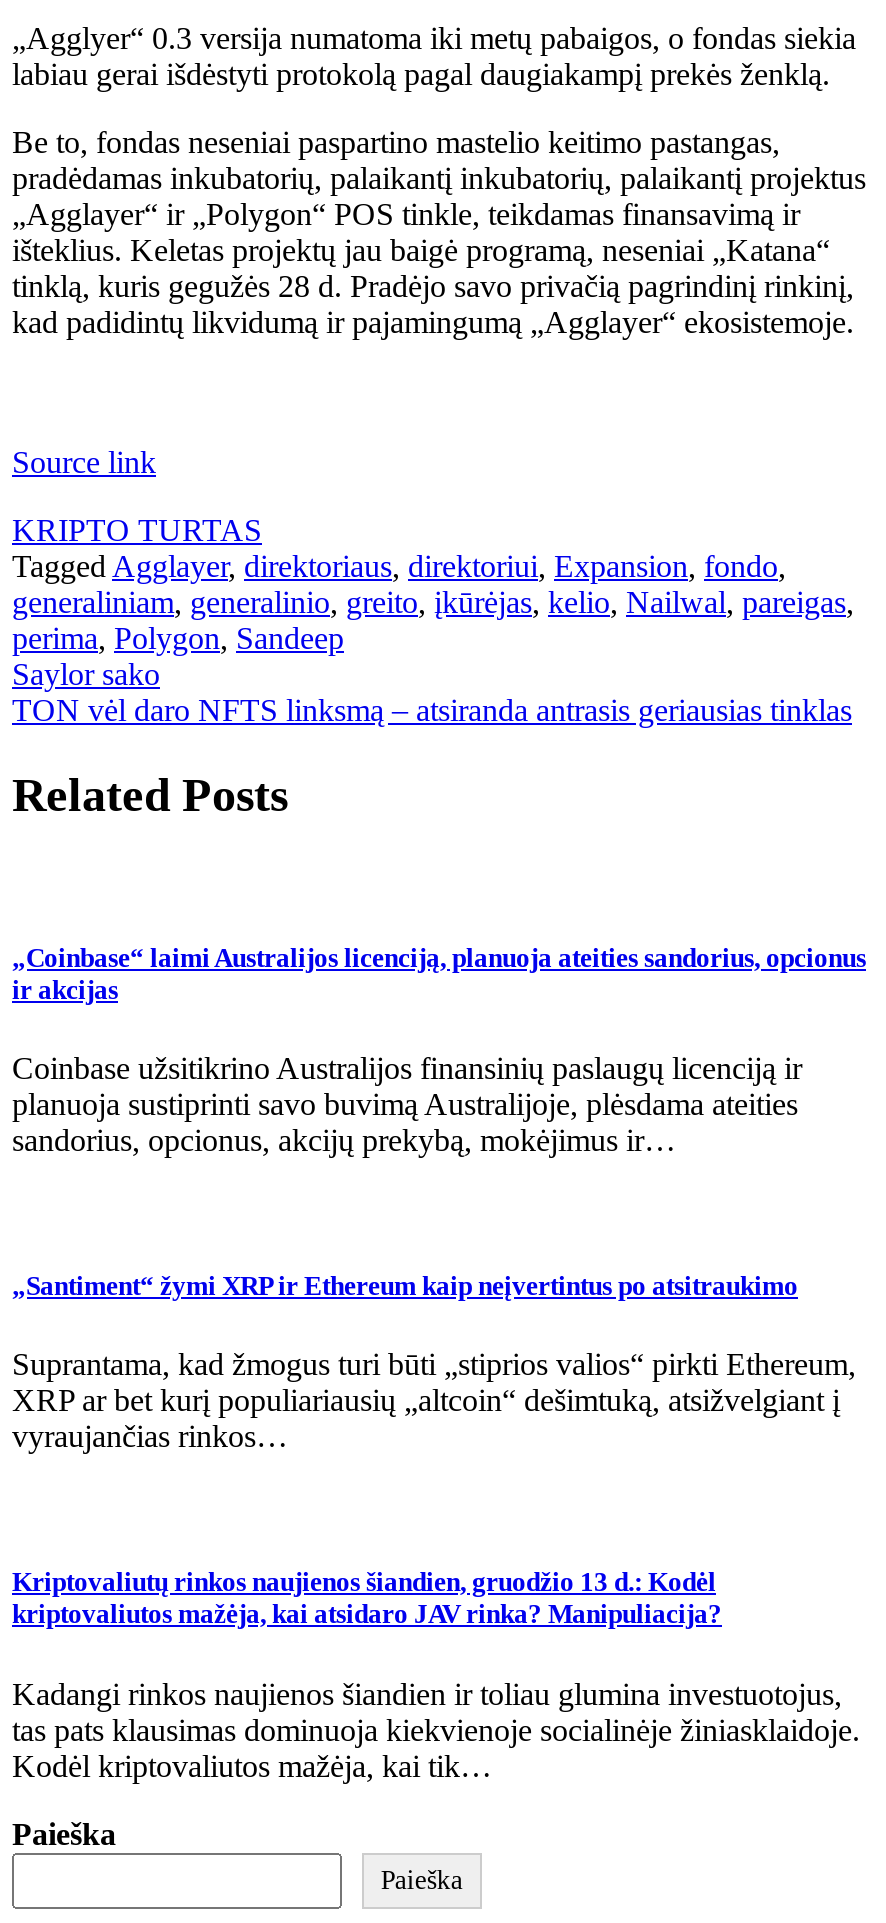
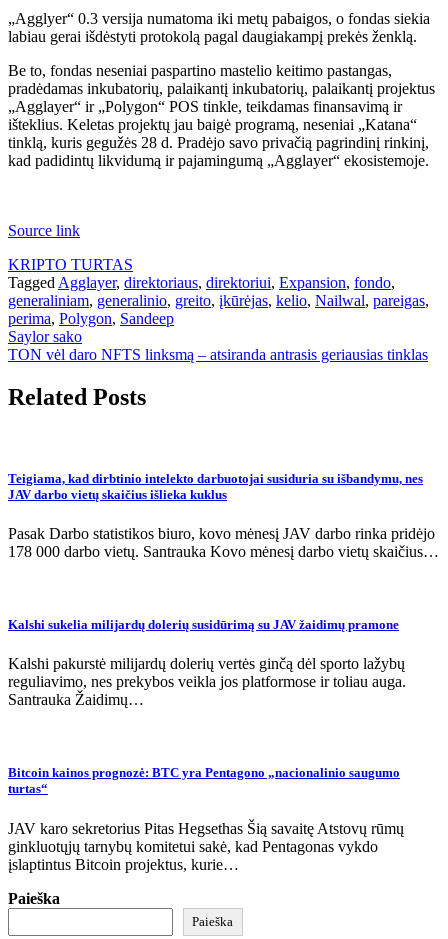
- „Coinbase“ laimi Australijos licenciją, planuoja ateities sandorius, opcionus
- ir akcijas
+ Teigiama, kad dirbtinio intelekto darbuotojai susiduria su išbandymu, nes
+ JAV darbo vietų skaičius išlieka kuklus

- Coinbase užsitikrino Australijos finansinių paslaugų licenciją ir
- planuoja sustiprinti savo buvimą Australijoje, plėsdama ateities
- sandorius, opcionus, akcijų prekybą, mokėjimus ir…
+ Pasak Darbo statistikos biuro, kovo mėnesį JAV darbo rinka pridėjo
+ 178 000 darbo vietų. Santrauka Kovo mėnesį darbo vietų skaičius…

- „Santiment“ žymi XRP ir Ethereum kaip neįvertintus po atsitraukimo
+ Kalshi sukelia milijardų dolerių susidūrimą su JAV žaidimų pramone

- Suprantama, kad žmogus turi būti „stiprios valios“ pirkti Ethereum,
- XRP ar bet kurį populiariausių „altcoin“ dešimtuką, atsižvelgiant į
- vyraujančias rinkos…
+ Kalshi pakurstė milijardų dolerių vertės ginčą dėl sporto lažybų
+ reguliavimo, nes prekybos veikla jos platformose ir toliau auga.
+ Santrauka Žaidimų…

- Kriptovaliutų rinkos naujienos šiandien, gruodžio 13 d.: Kodėl
- kriptovaliutos mažėja, kai atsidaro JAV rinka? Manipuliacija?
+ Bitcoin kainos prognozė: BTC yra Pentagono „nacionalinio saugumo
+ turtas“

- Kadangi rinkos naujienos šiandien ir toliau glumina investuotojus,
- tas pats klausimas dominuoja kiekvienoje socialinėje žiniasklaidoje.
- Kodėl kriptovaliutos mažėja, kai tik…
+ JAV karo sekretorius Pitas Hegsethas Šią savaitę Atstovų rūmų
+ ginkluotųjų tarnybų komitetui sakė, kad Pentagonas vykdo
+ įslaptintus Bitcoin projektus, kurie…
